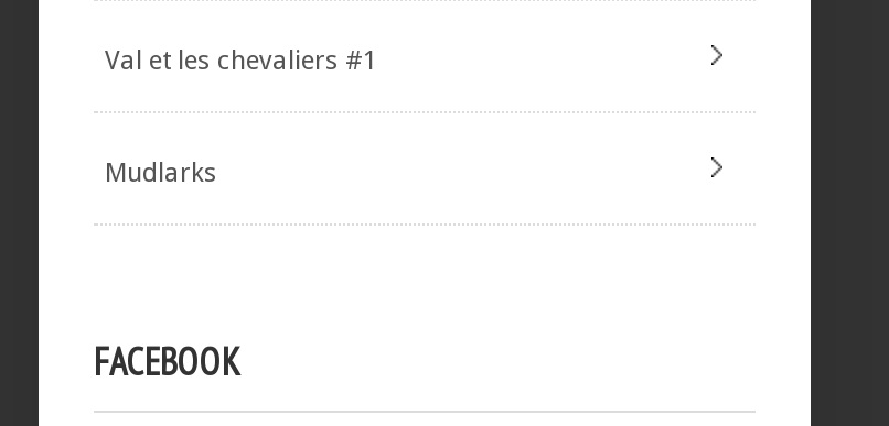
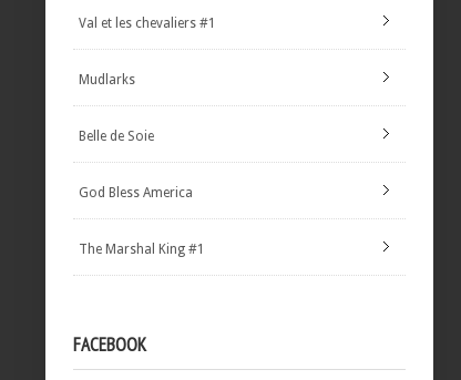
+ Belle de Soie

+ God Bless America

+ The Marshal King #1
